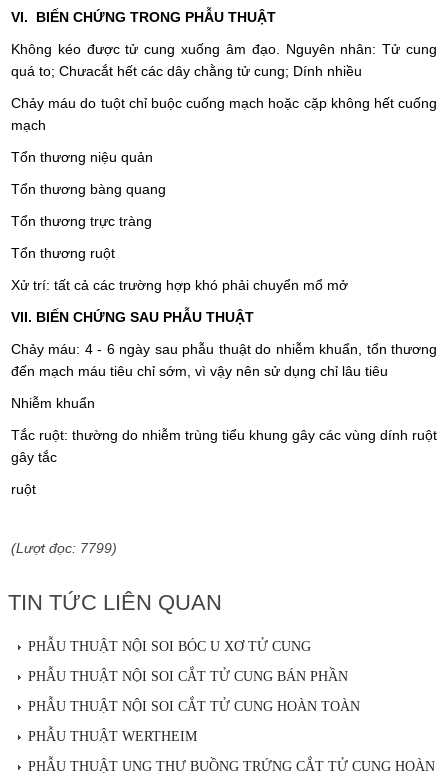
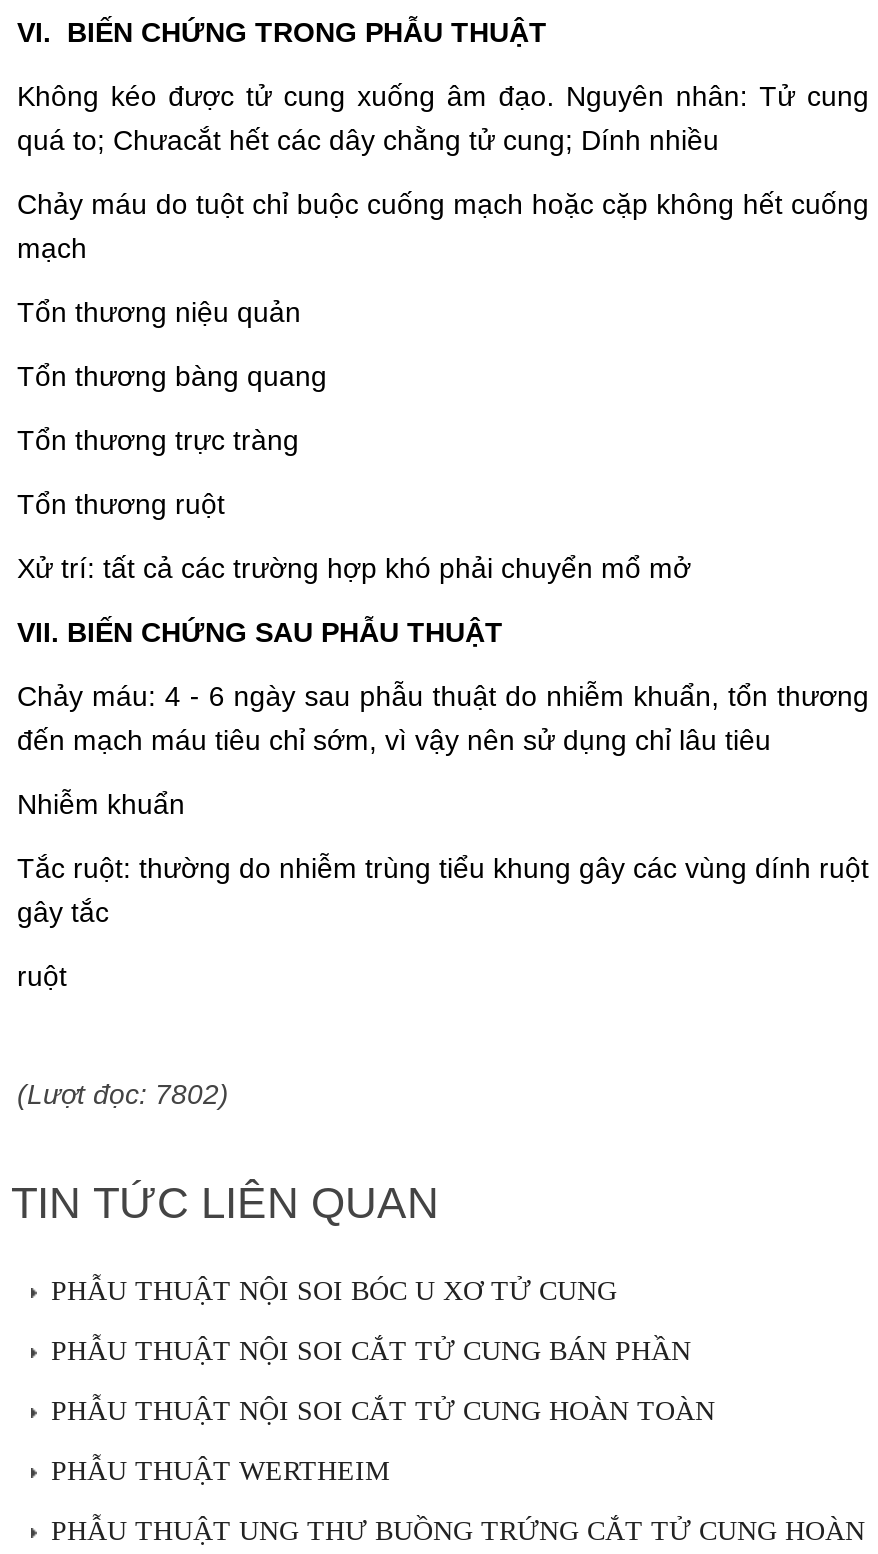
- (Lượt đọc: 7799)
+ (Lượt đọc: 7802)
